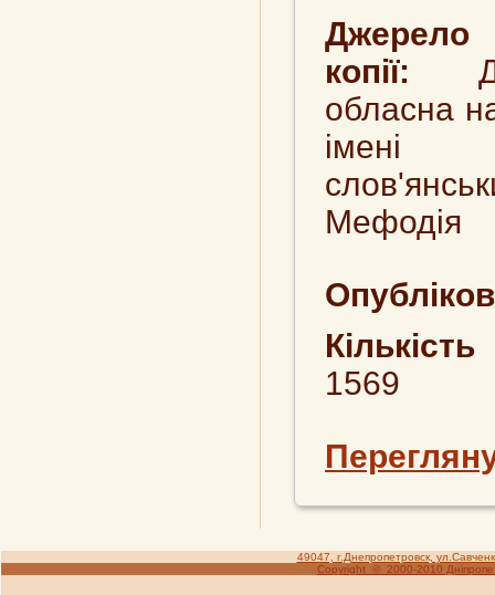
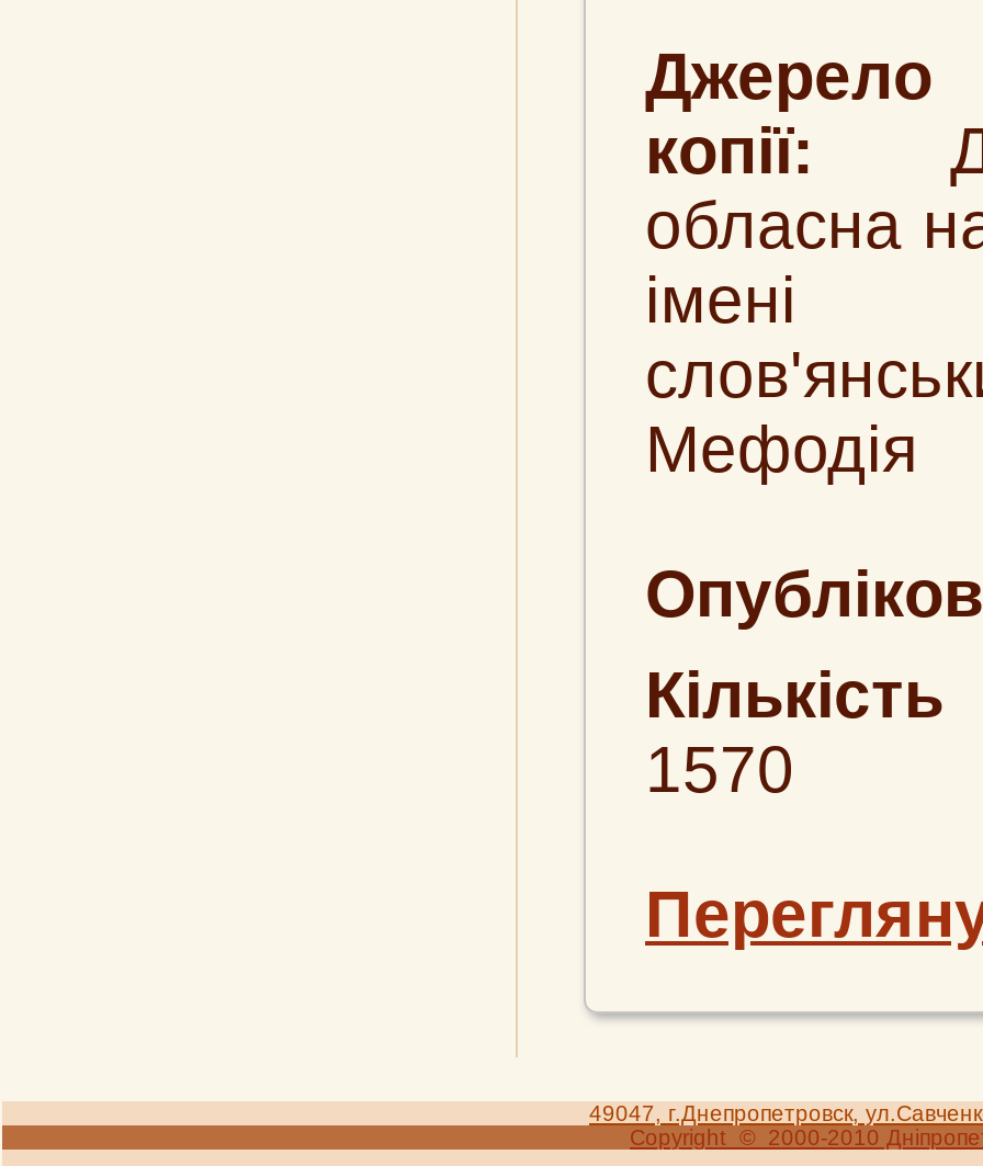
- 1569
+ 1570
